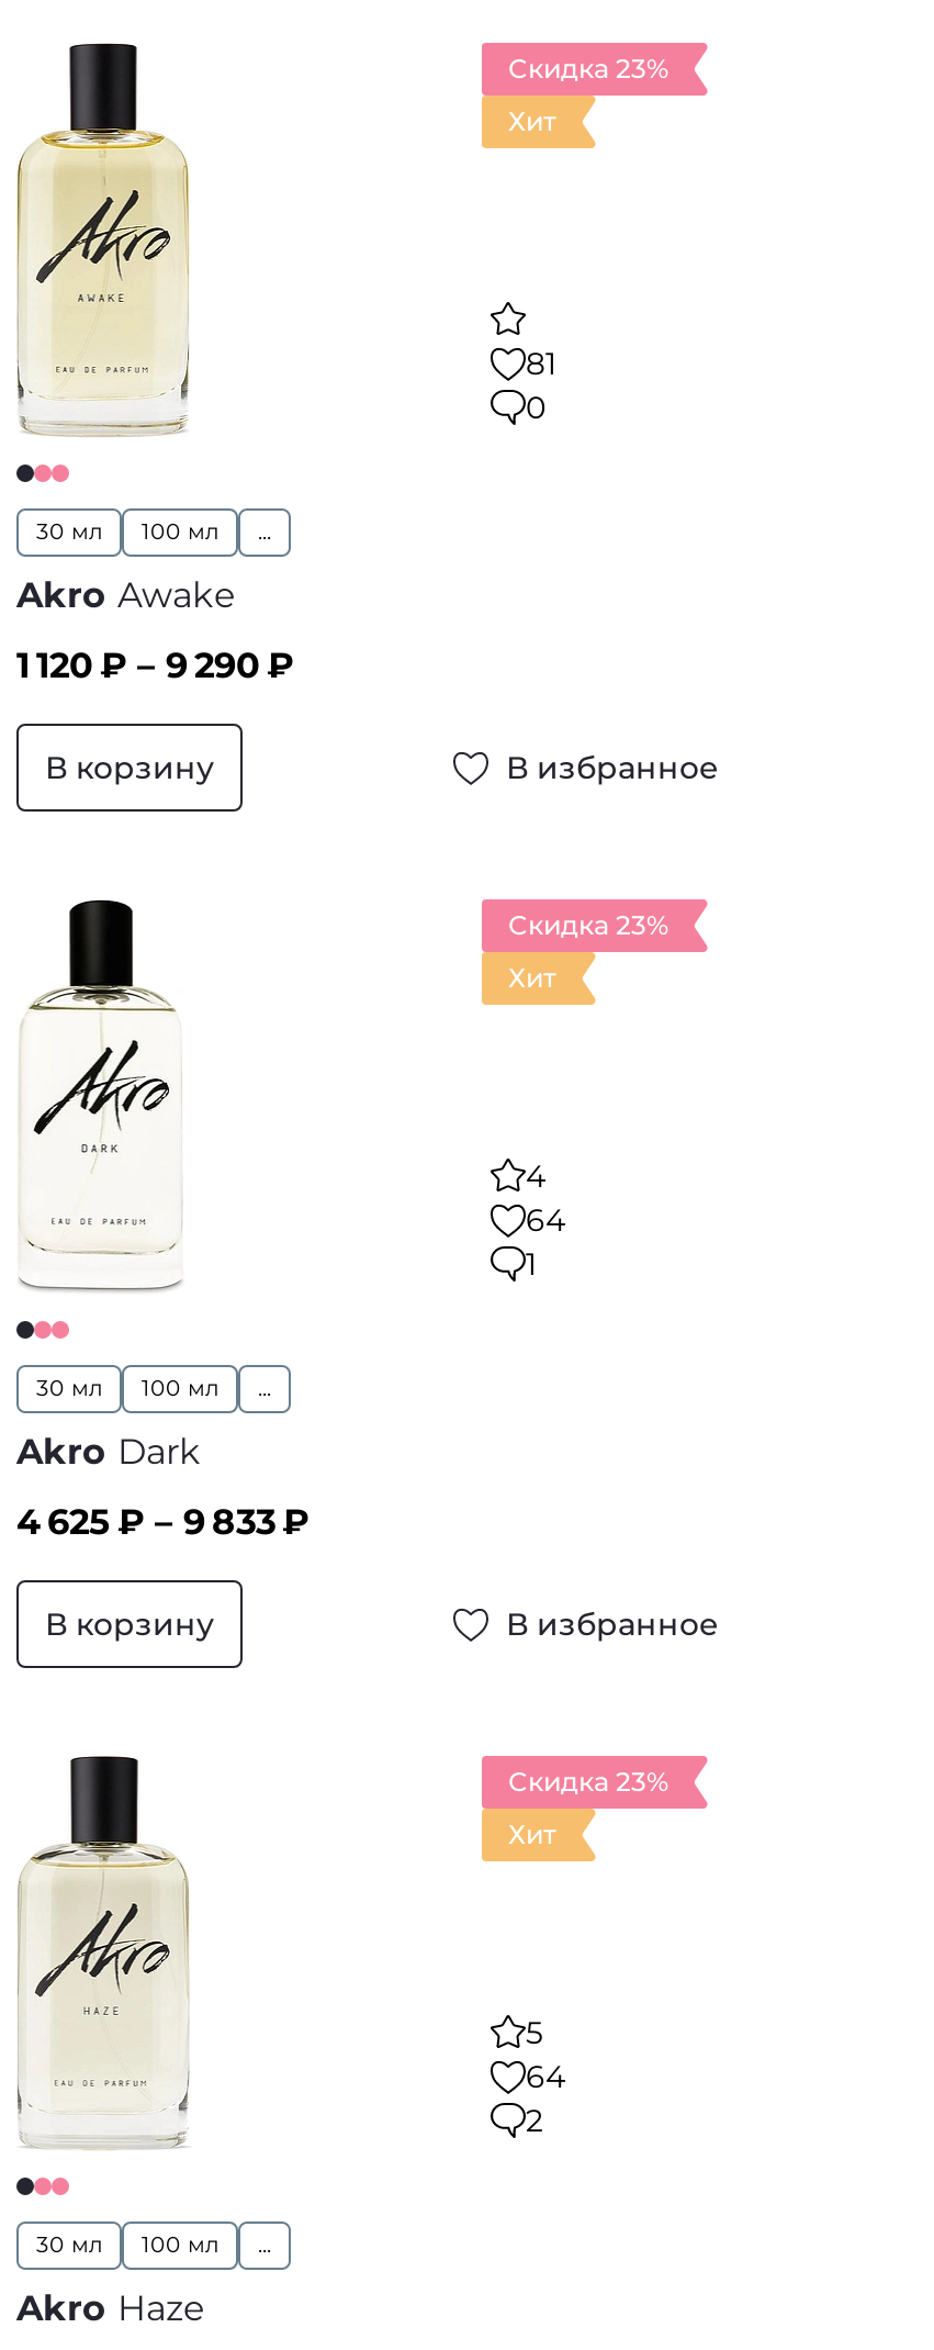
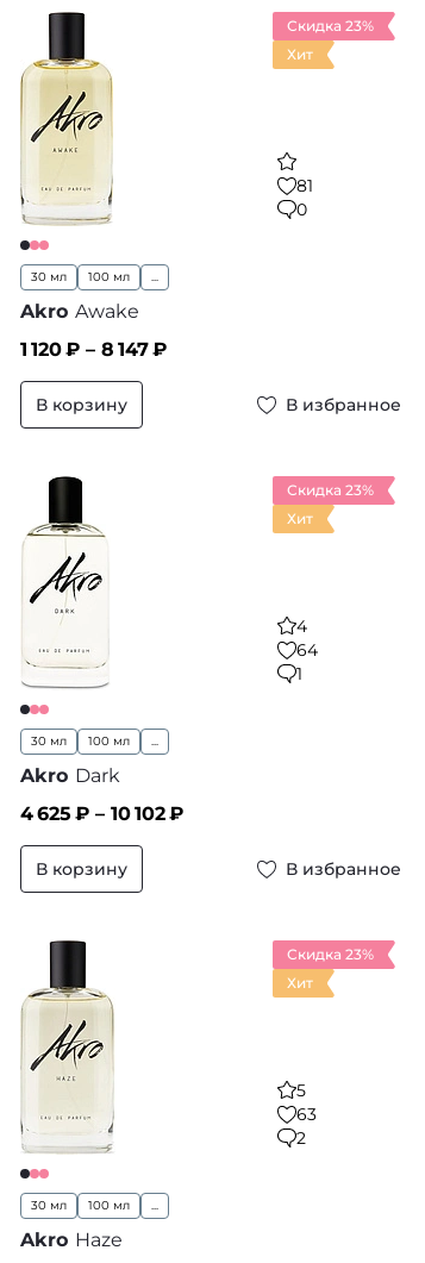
- 1 120 ₽ – 9 290 ₽
+ 1 120 ₽ – 8 147 ₽

- 4 625 ₽ – 9 833 ₽
+ 4 625 ₽ – 10 102 ₽

- 64
+ 63
